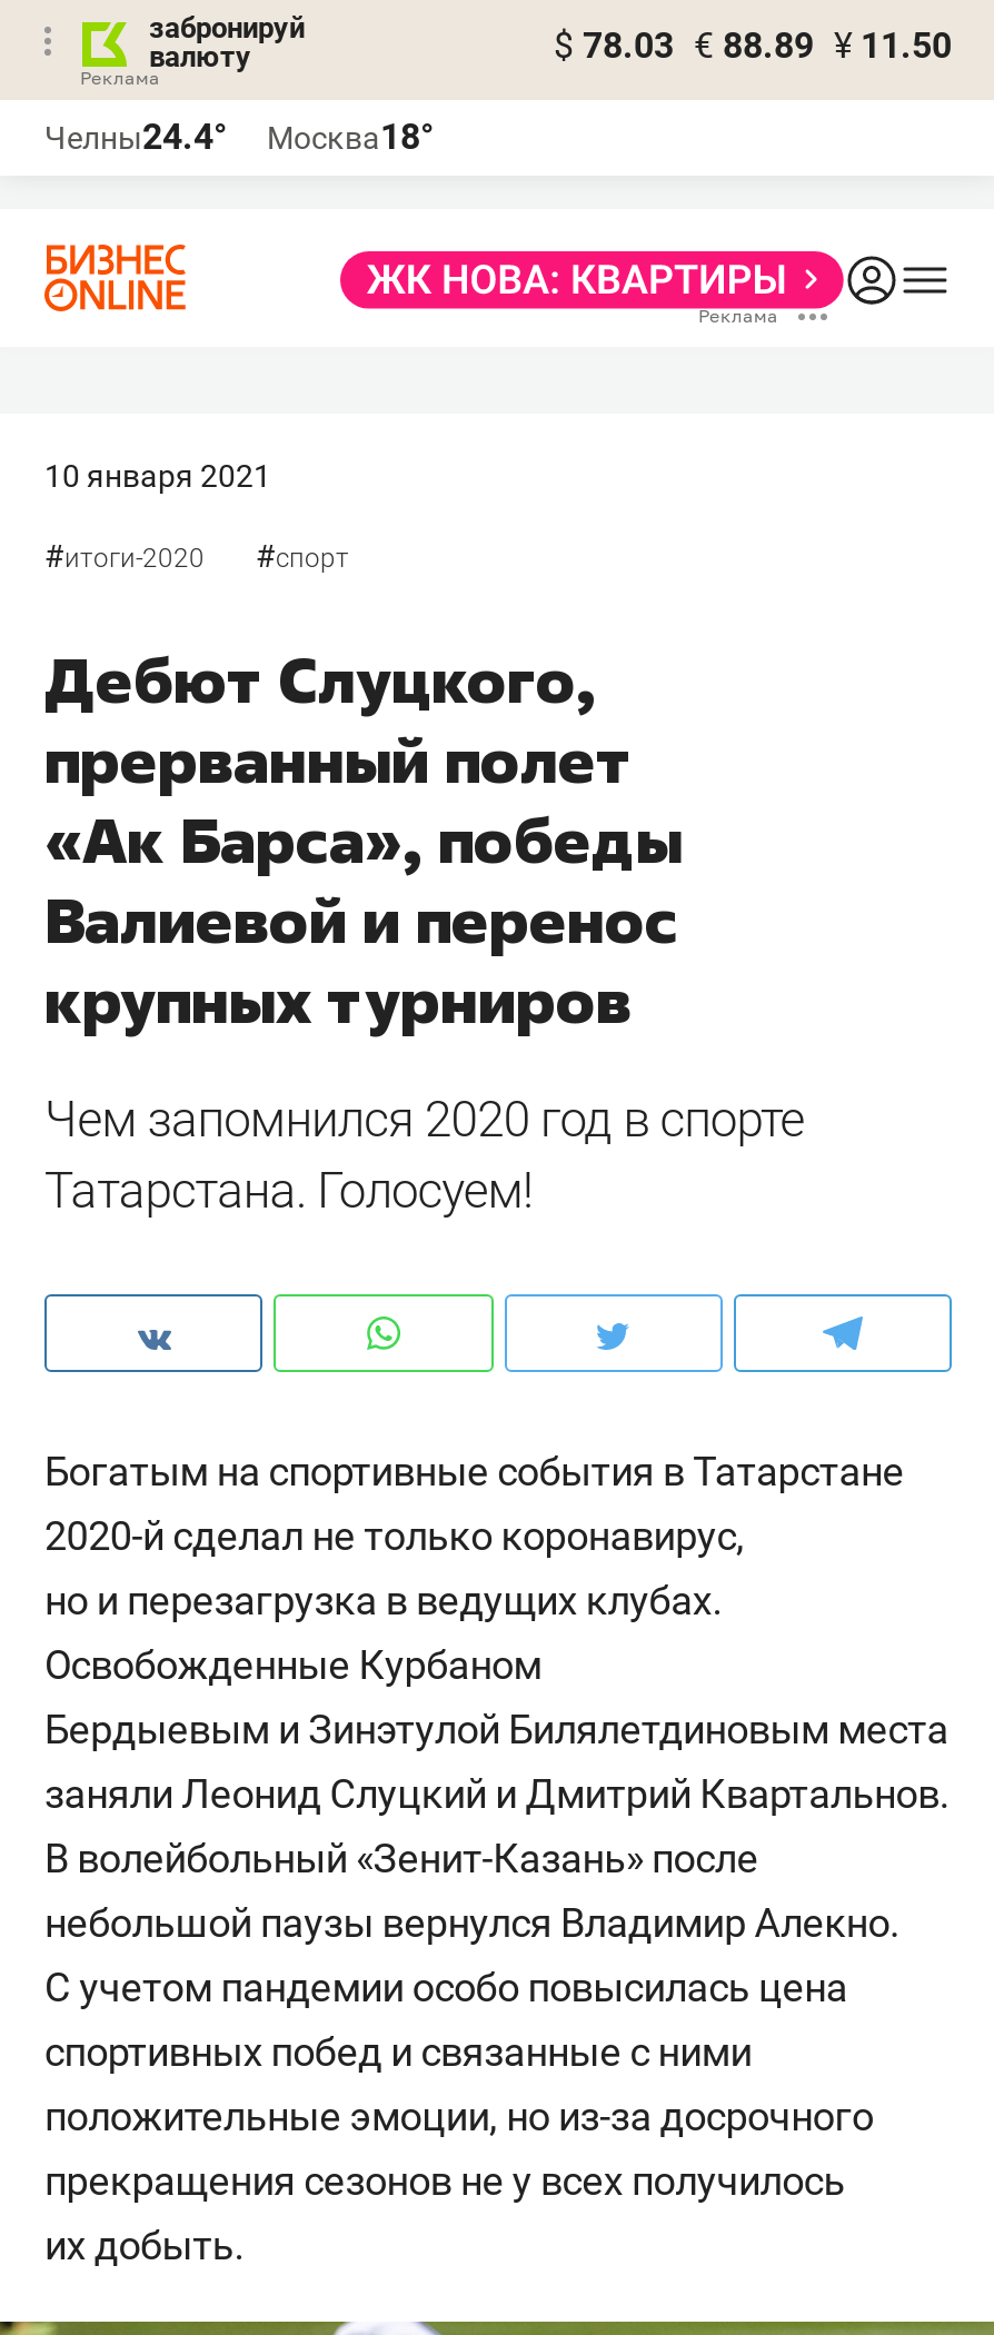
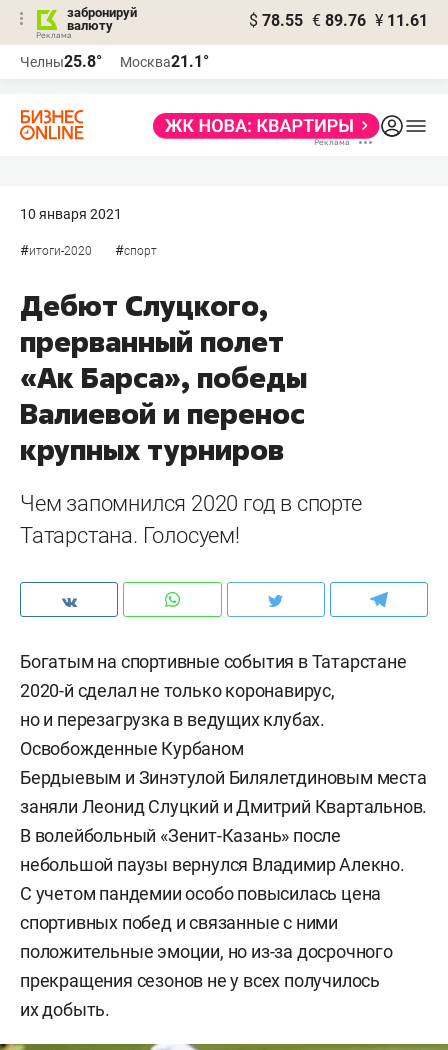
- $ 78.03 € 88.89 ¥ 11.50
+ $ 78.55 € 89.76 ¥ 11.61

- Челны24.4°
+ Челны25.8°

- Москва18°
+ Москва21.1°
